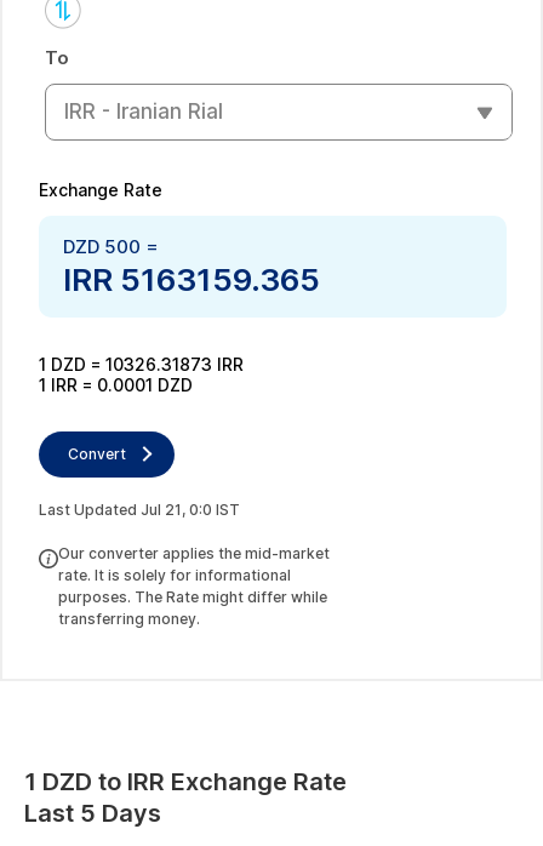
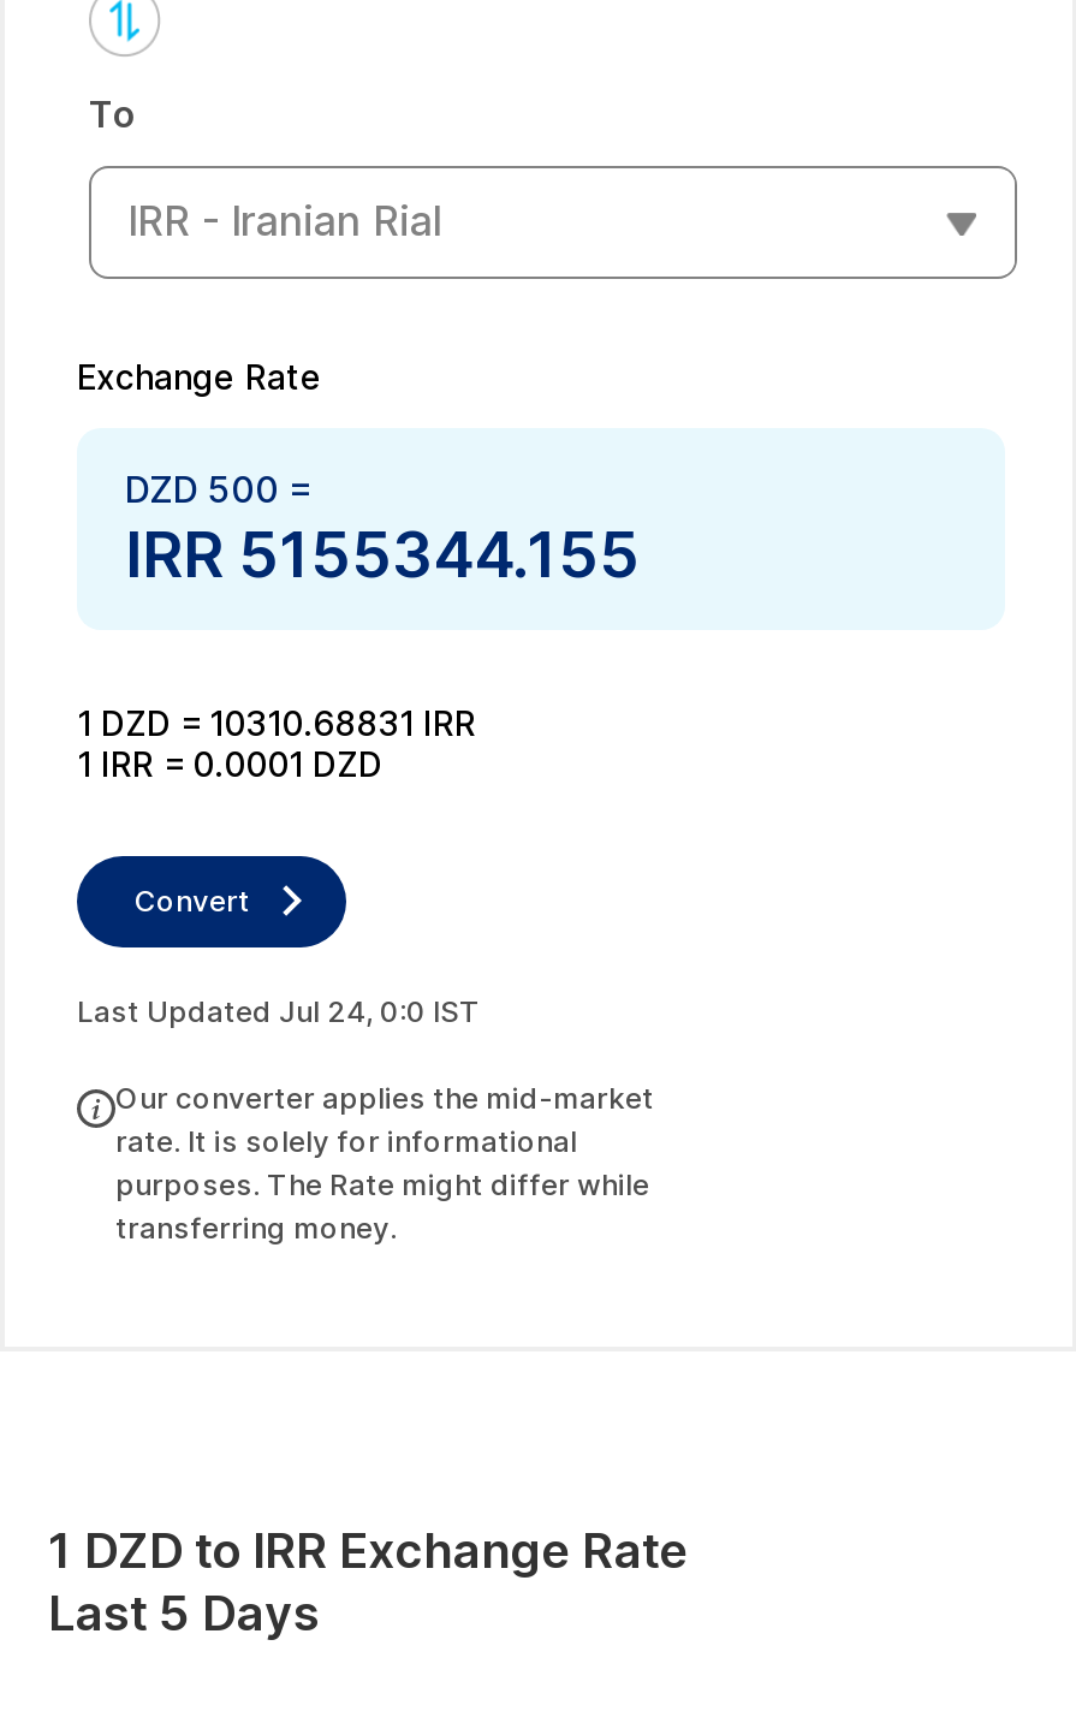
- IRR 5163159.365
+ IRR 5155344.155

- 1 DZD = 10326.31873 IRR
+ 1 DZD = 10310.68831 IRR

- Last Updated Jul 21, 0:0 IST
+ Last Updated Jul 24, 0:0 IST
